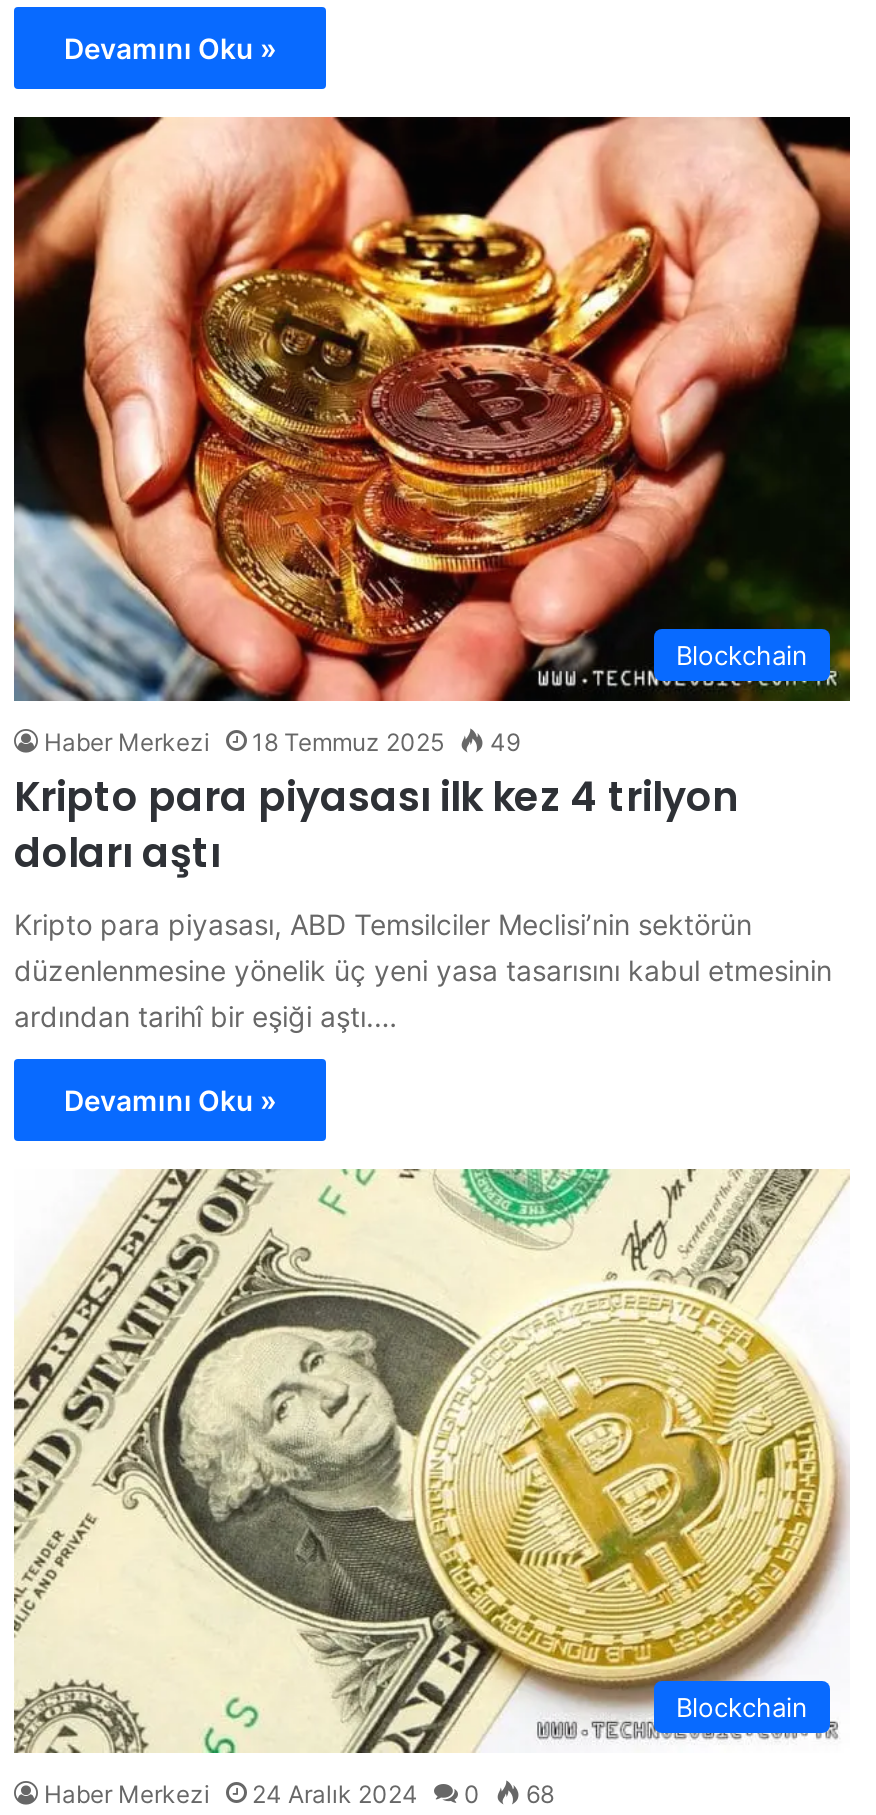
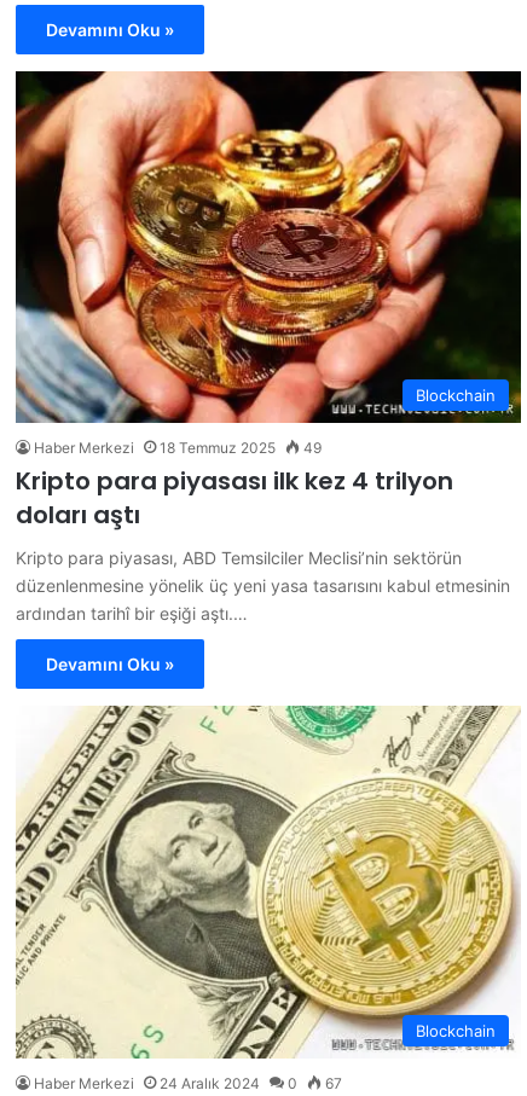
- Haber Merkezi 24 Aralık 2024 0 68
+ Haber Merkezi 24 Aralık 2024 0 67
